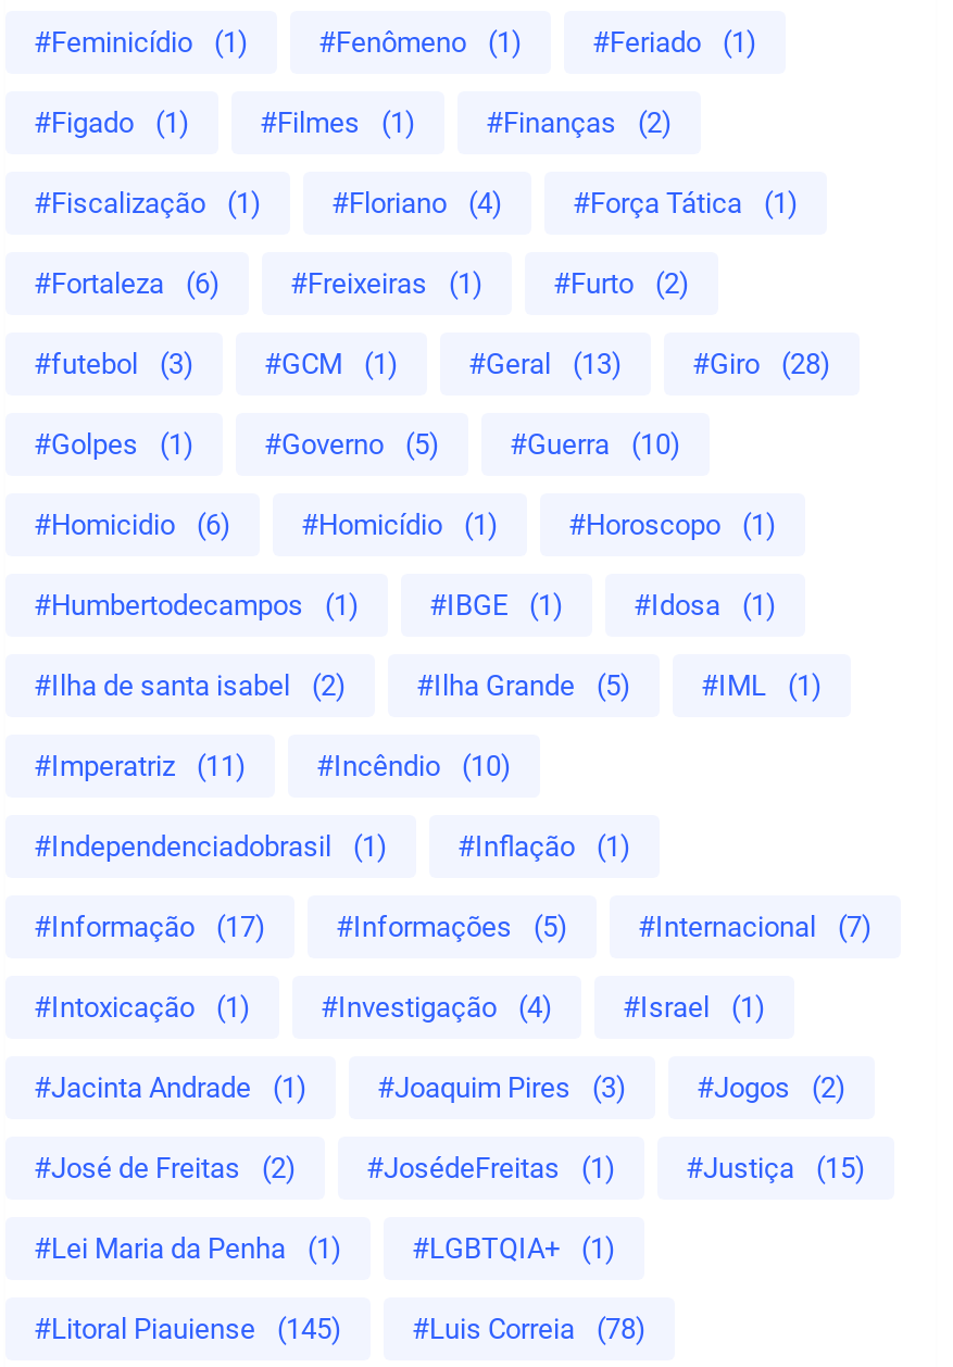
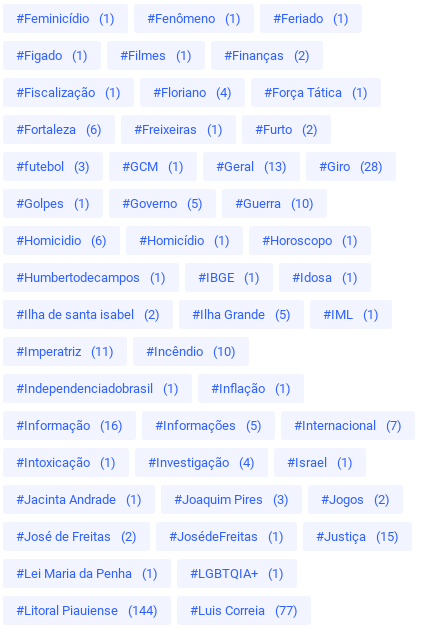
- #Informação (17)
+ #Informação (16)

- #Litoral Piauiense (145)
+ #Litoral Piauiense (144)

- #Luis Correia (78)
+ #Luis Correia (77)
